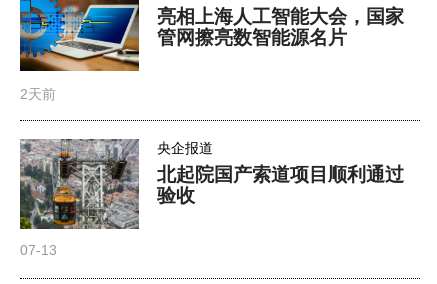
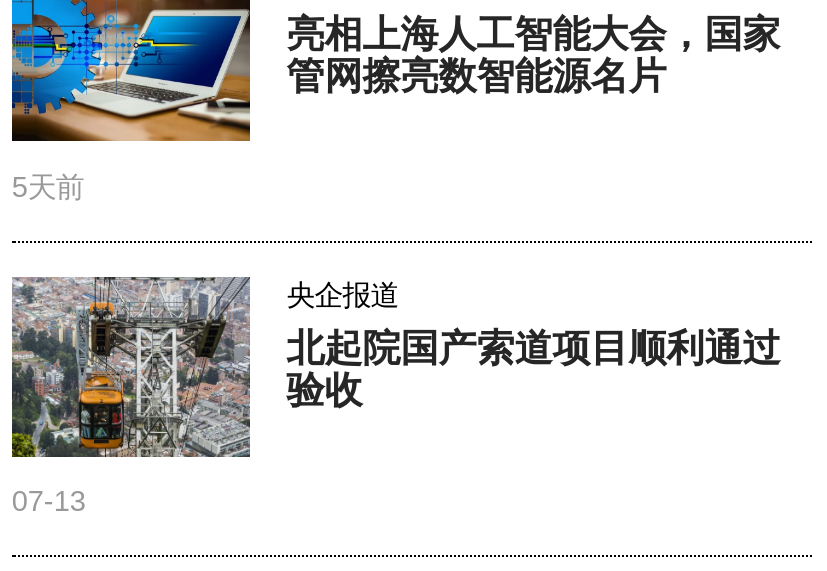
- 2天前
+ 5天前
